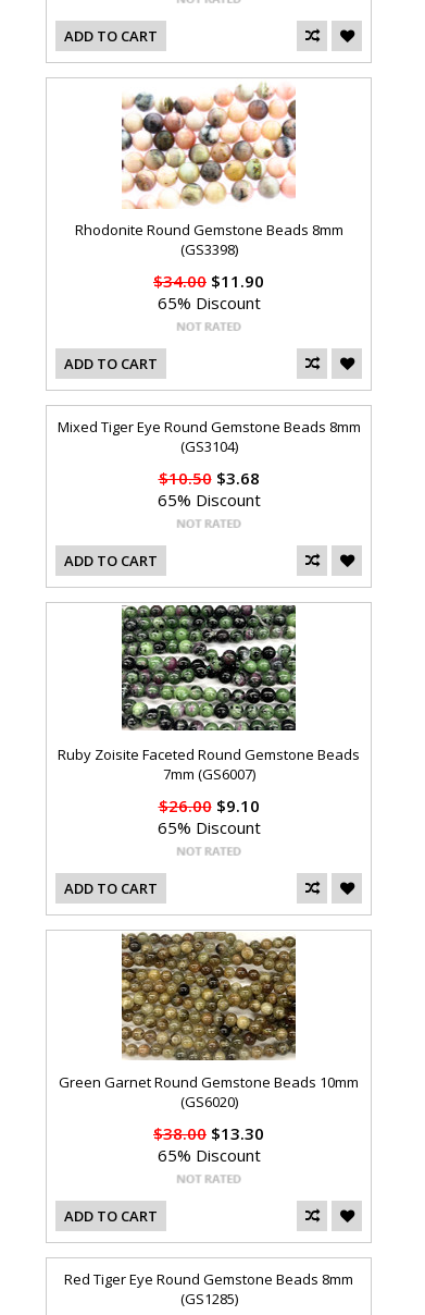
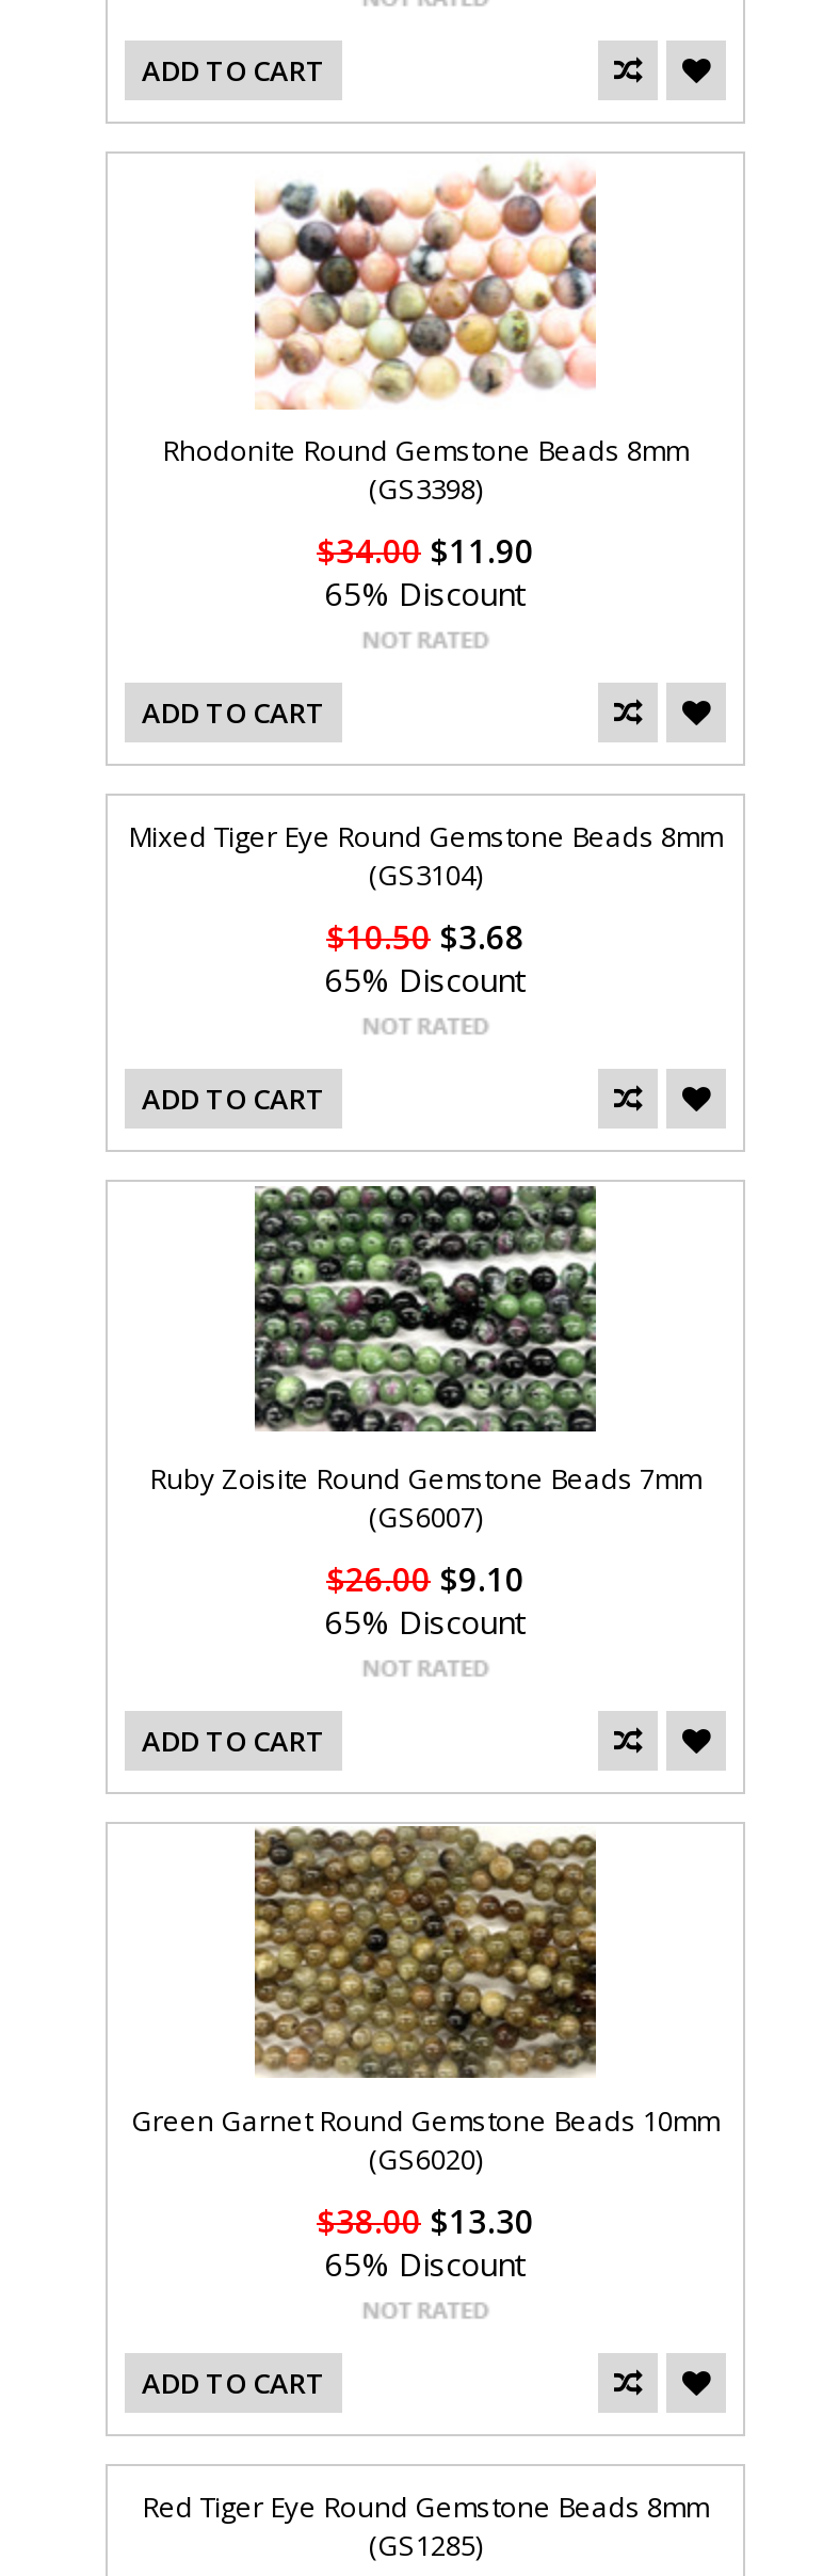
- Ruby Zoisite Faceted Round Gemstone Beads
- 7mm (GS6007)
+ Ruby Zoisite Round Gemstone Beads 7mm
+ (GS6007)
